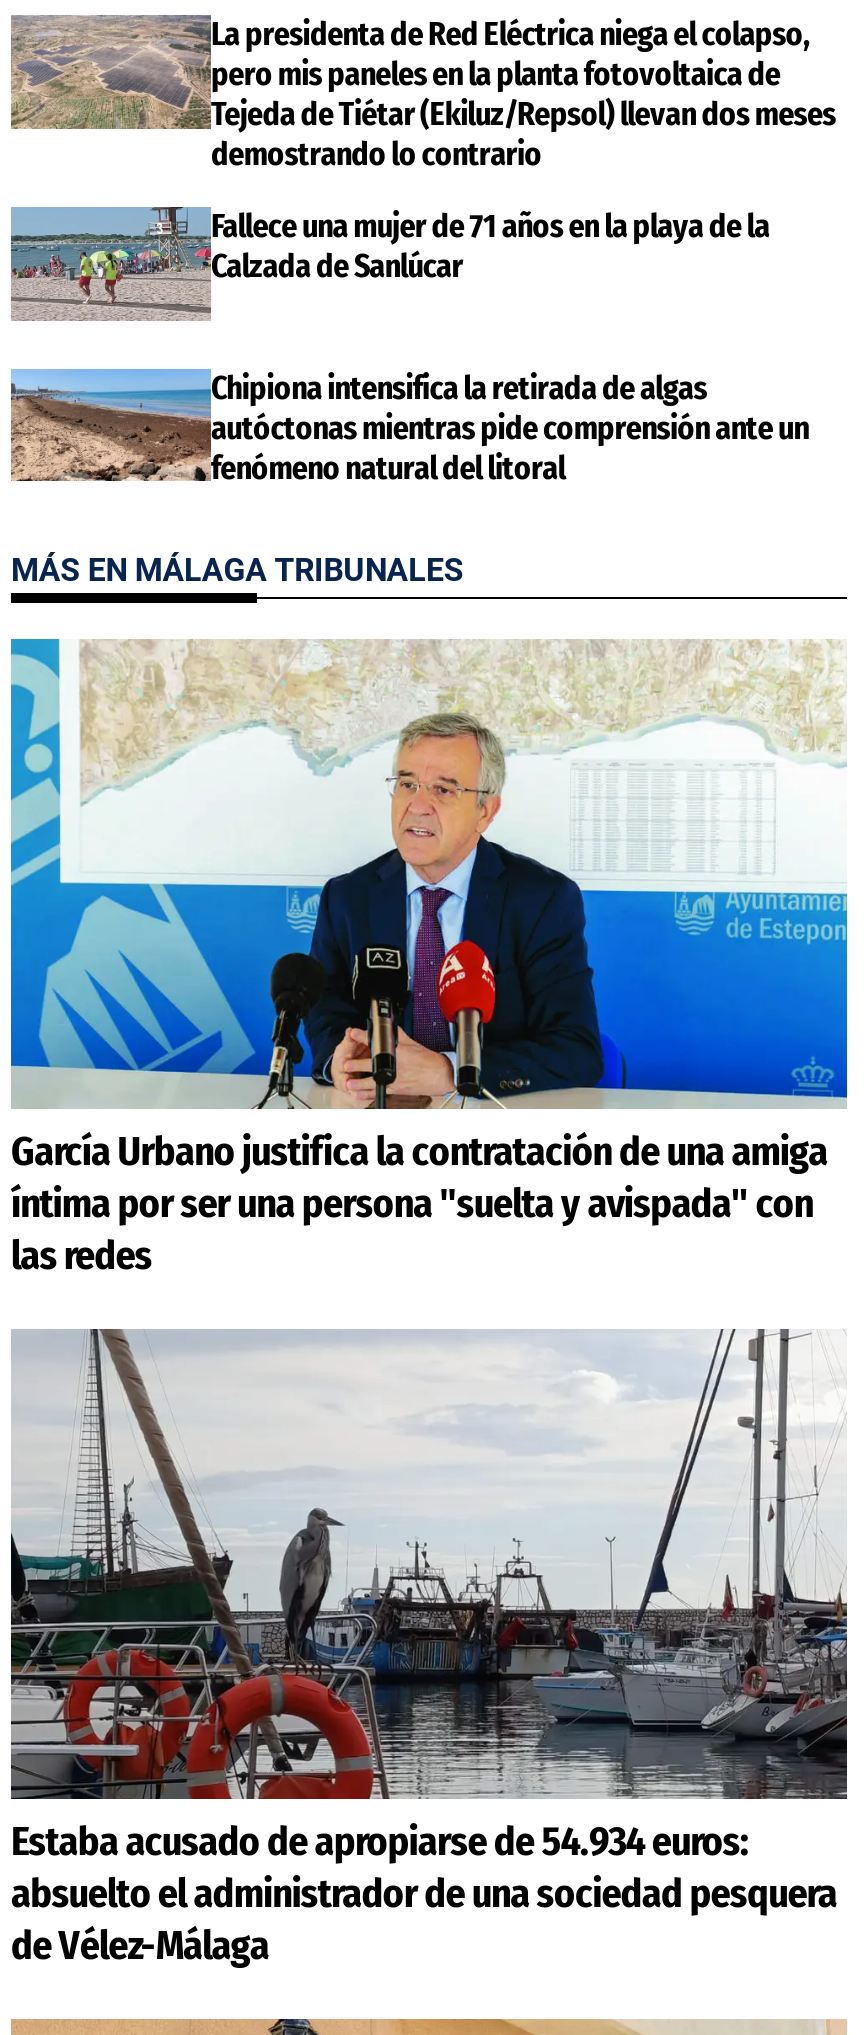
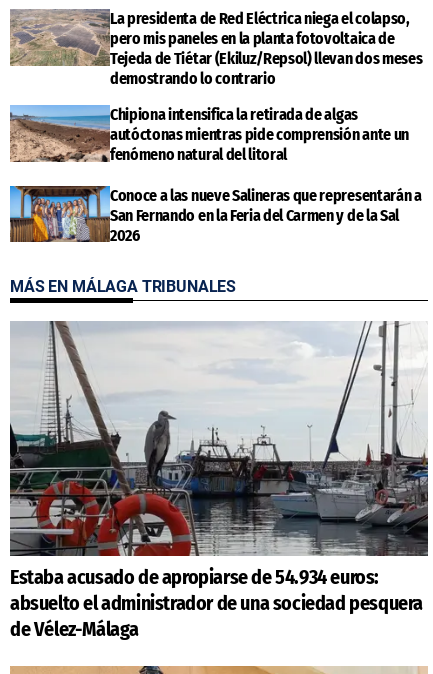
- Fallece una mujer de 71 años en la playa de la
- Calzada de Sanlúcar

+ [image]
+ Conoce a las nueve Salineras que representarán a
+ San Fernando en la Feria del Carmen y de la Sal
+ 2026

- [image]
- García Urbano justifica la contratación de una amiga
- íntima por ser una persona "suelta y avispada" con
- las redes
